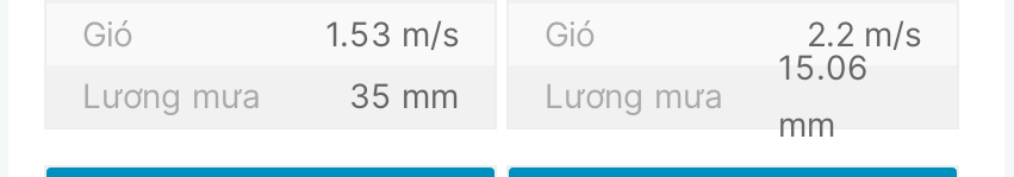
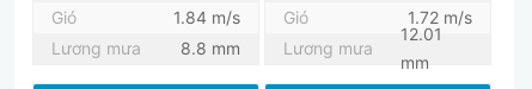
- 1.53 m/s
+ 1.84 m/s

- 2.2 m/s
+ 1.72 m/s

- 15.06
+ 12.01

- 35 mm
+ 8.8 mm
